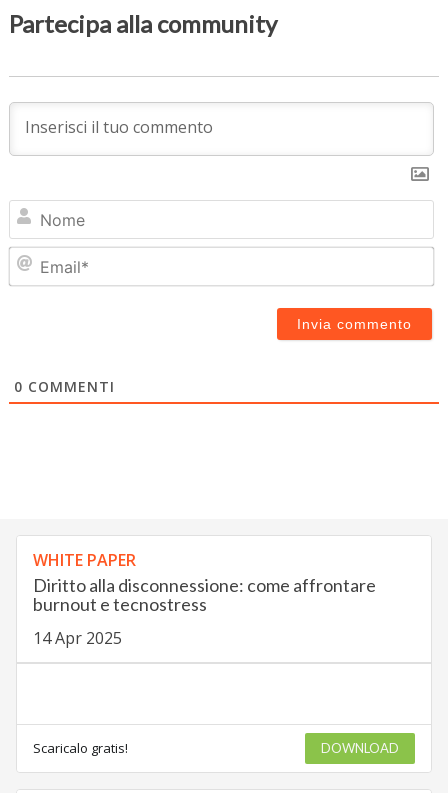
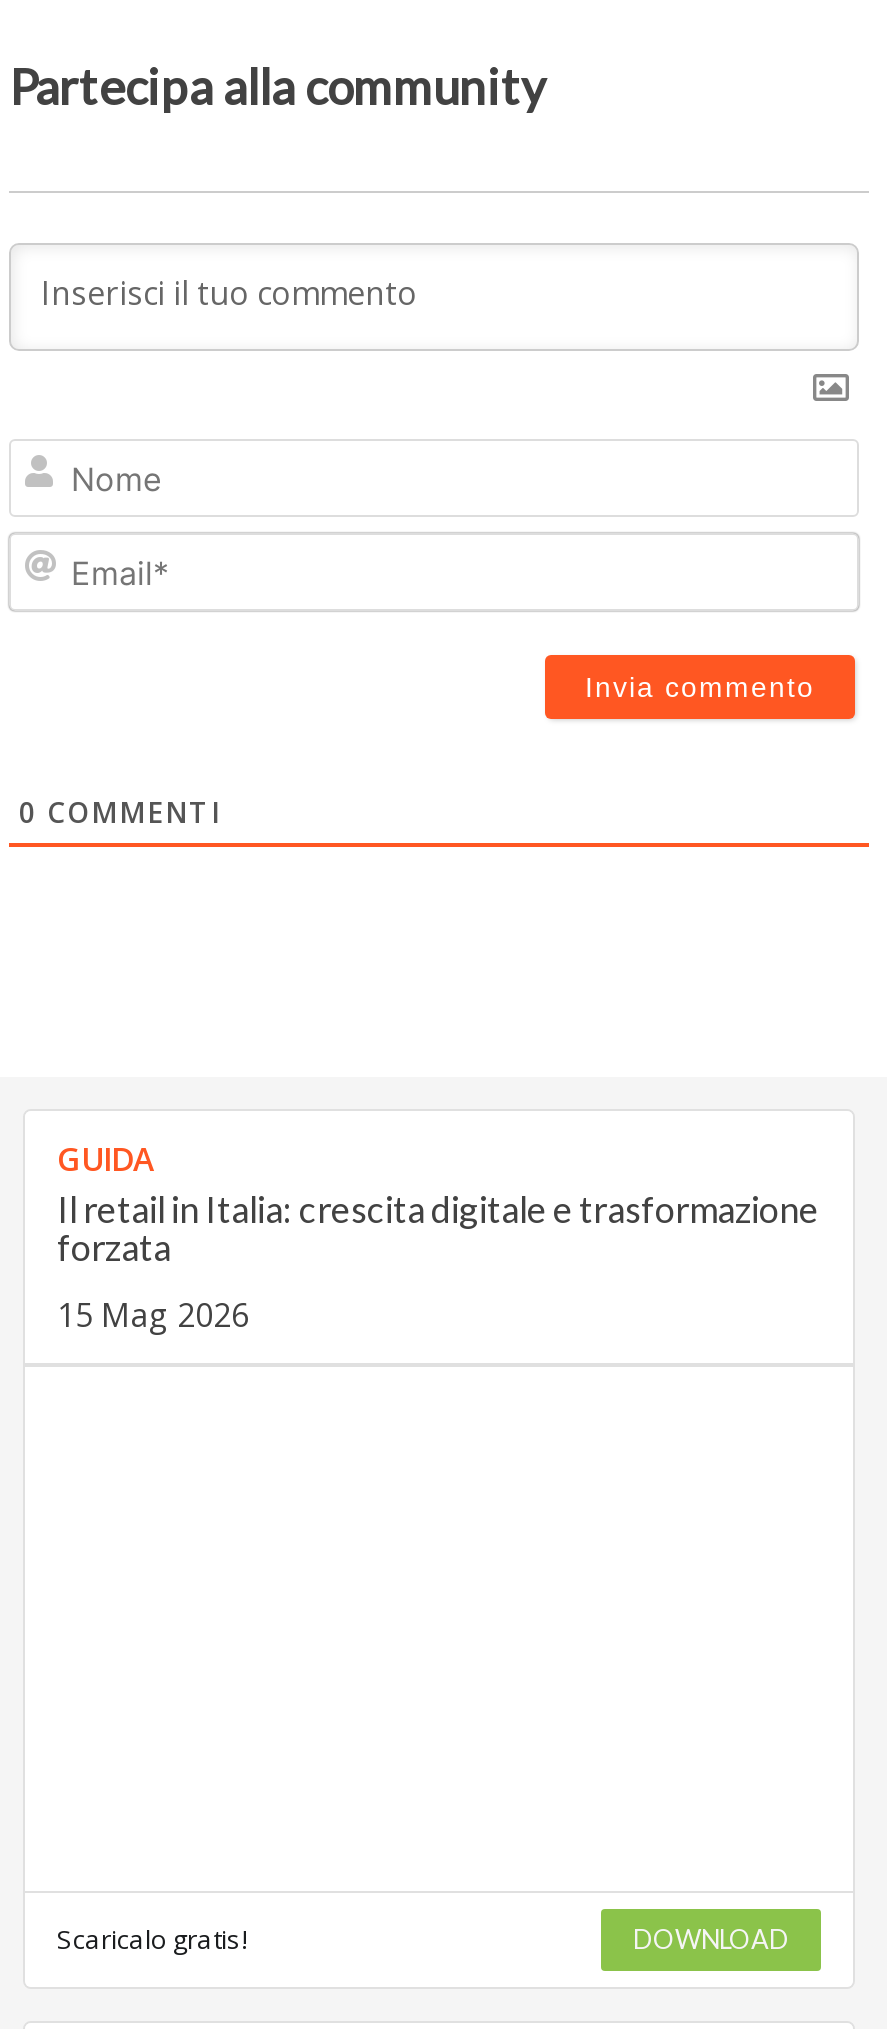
- WHITE PAPER
- Diritto alla disconnessione: come affrontare
- burnout e tecnostress
+ GUIDA
+ Il retail in Italia: crescita digitale e trasformazione
+ forzata

- 14 Apr 2025
+ 15 Mag 2026
